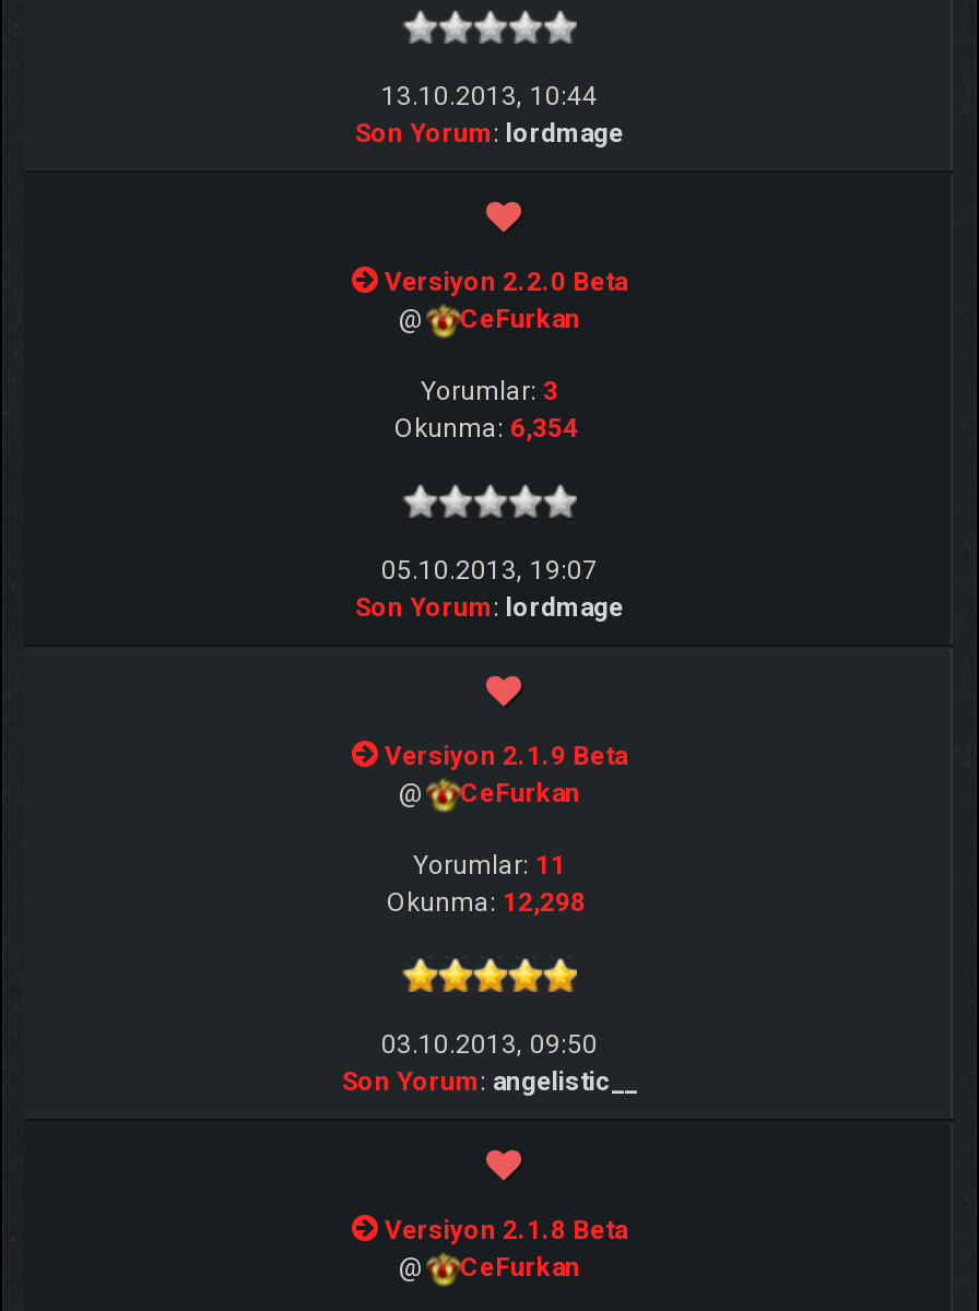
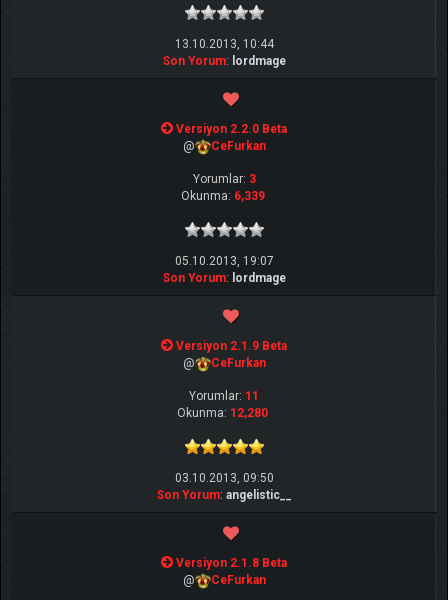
- Okunma: 6,354
+ Okunma: 6,339

- Okunma: 12,298
+ Okunma: 12,280
